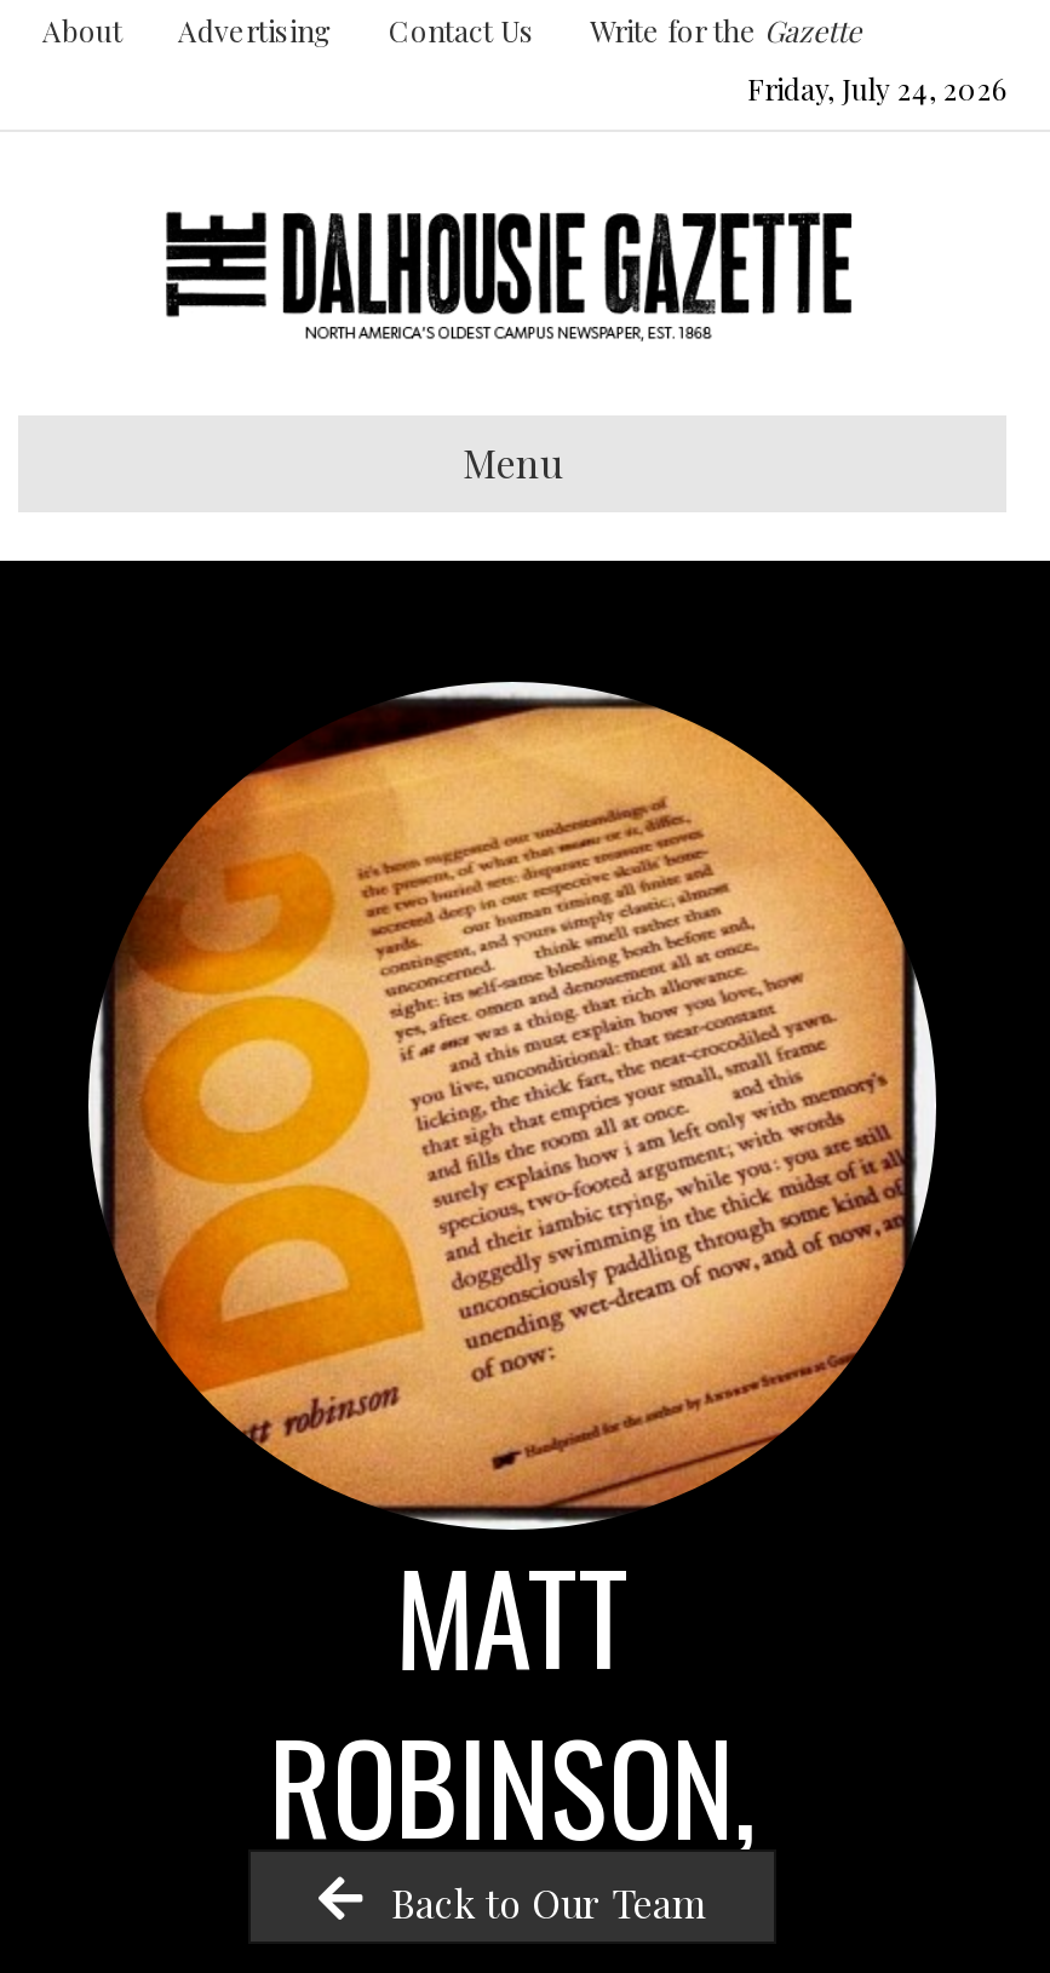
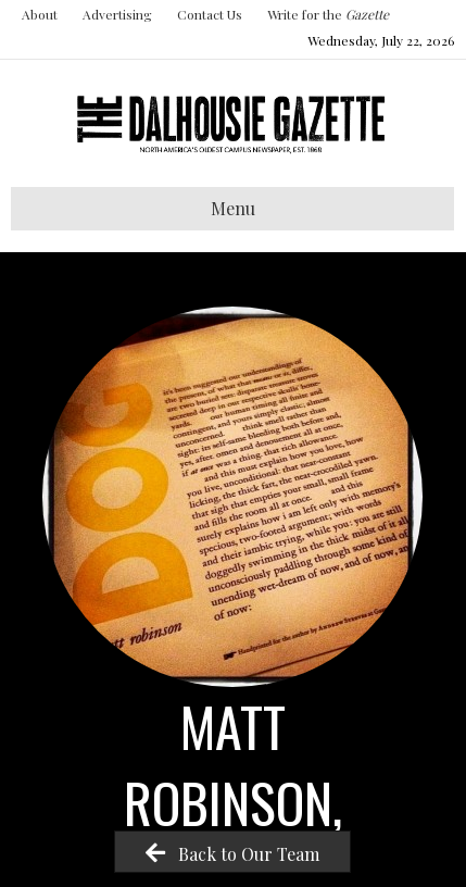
- Friday, July 24, 2026
+ Wednesday, July 22, 2026
